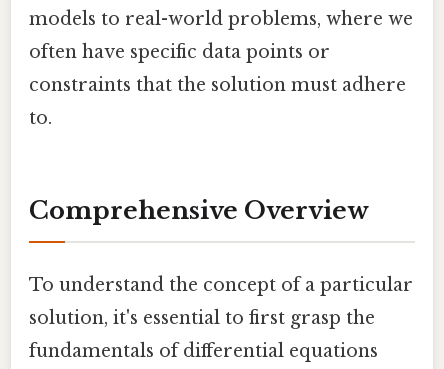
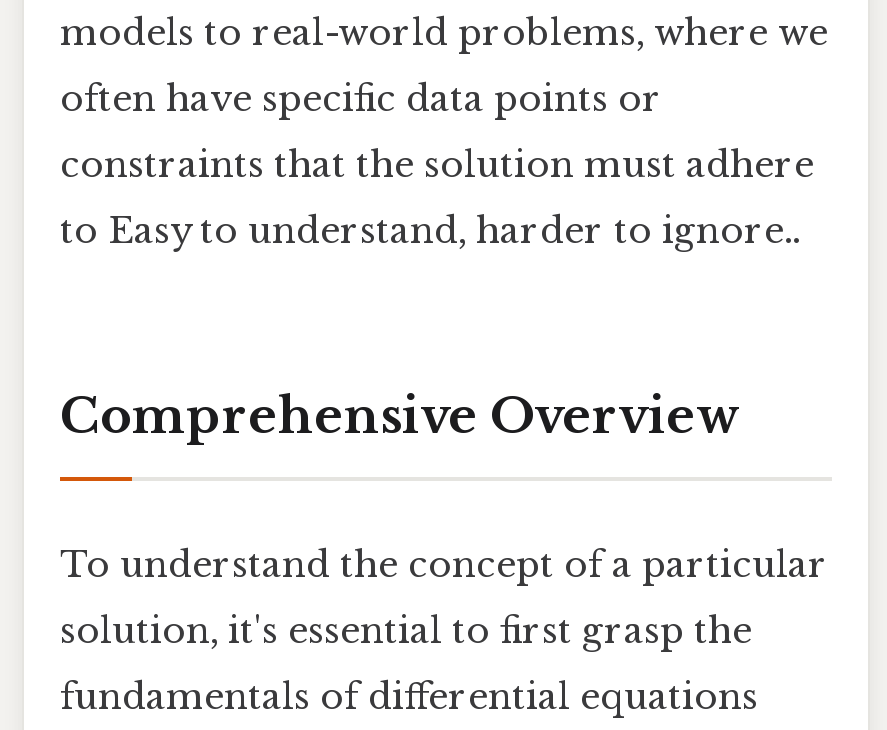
- to.
+ to Easy to understand, harder to ignore..
